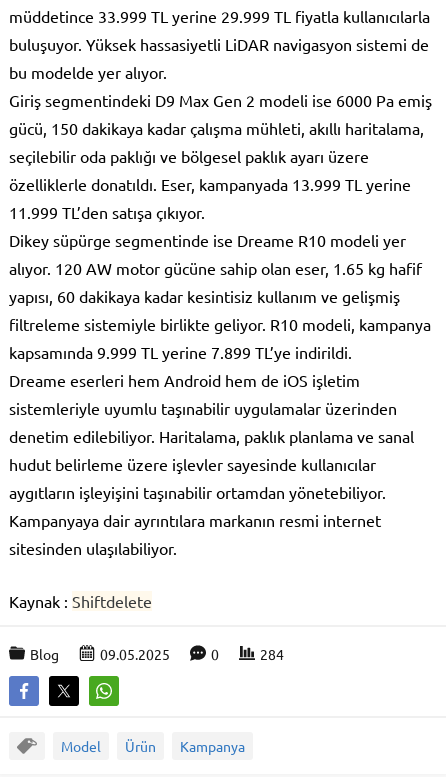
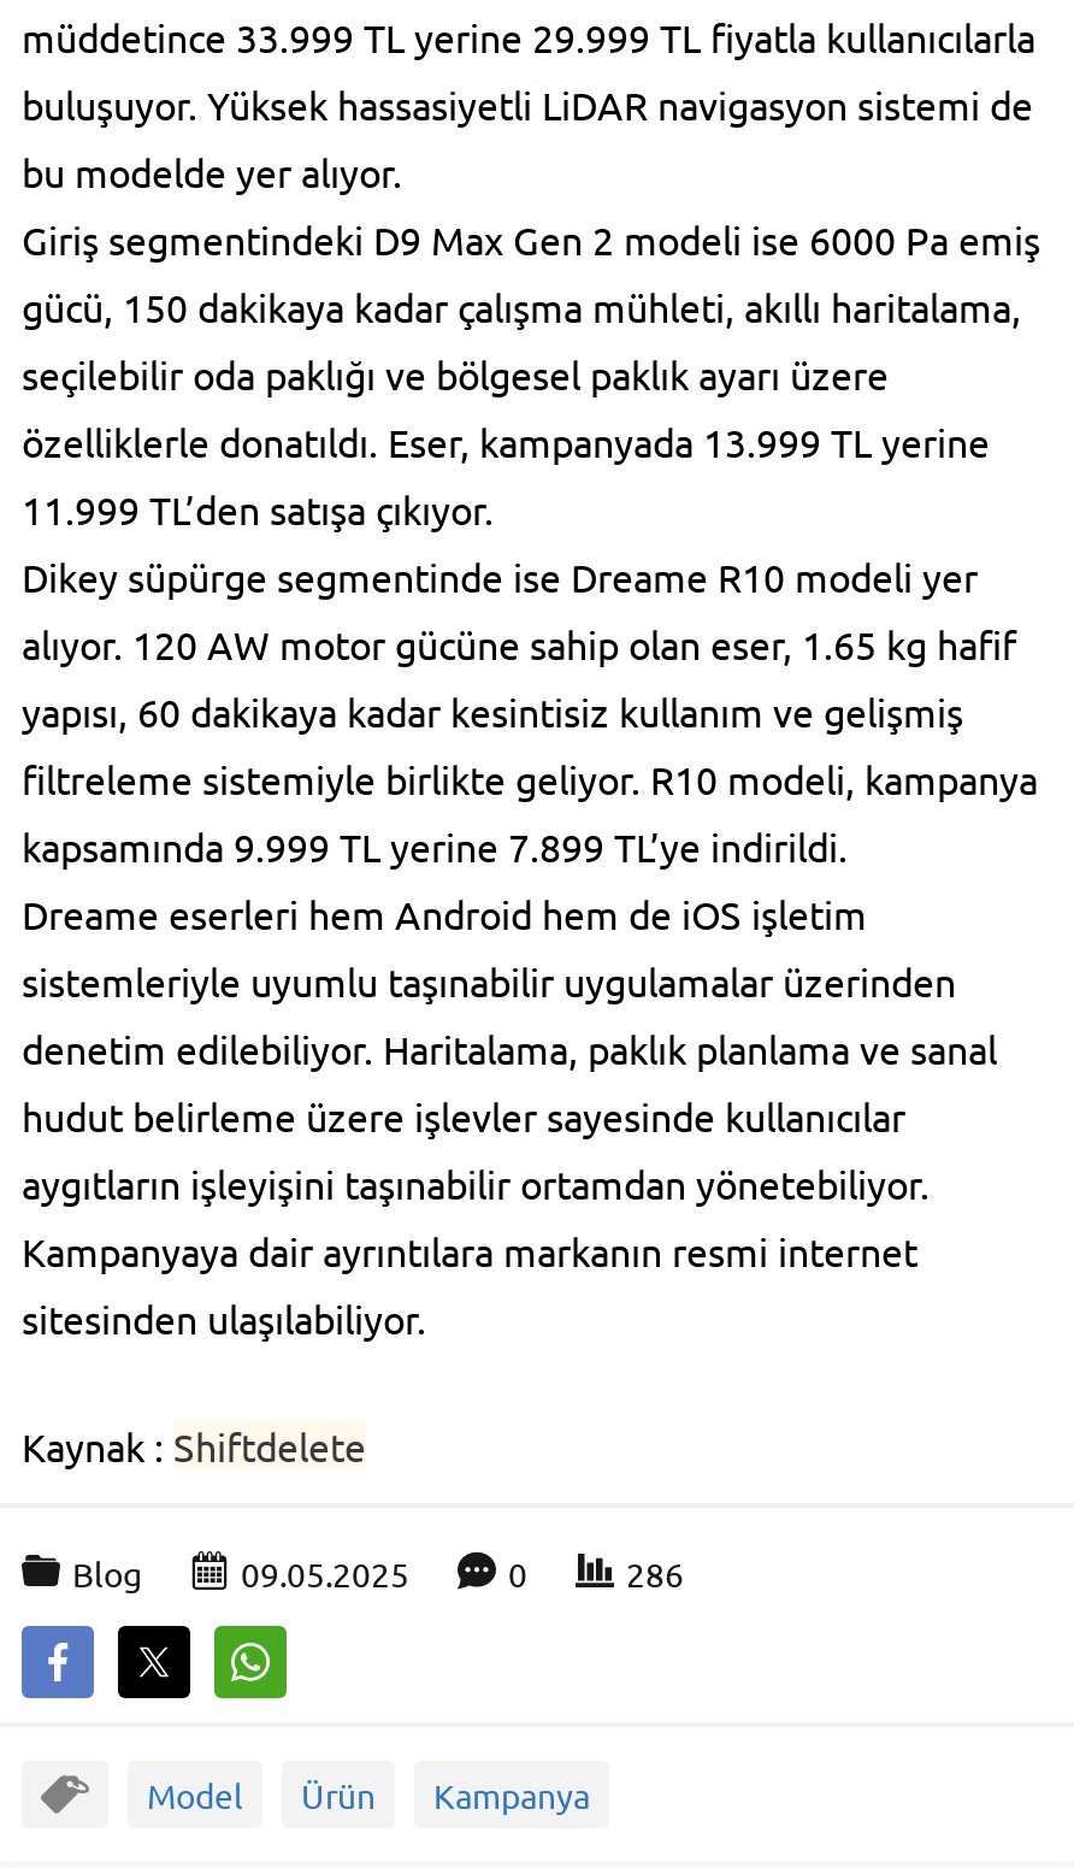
- 284
+ 286
